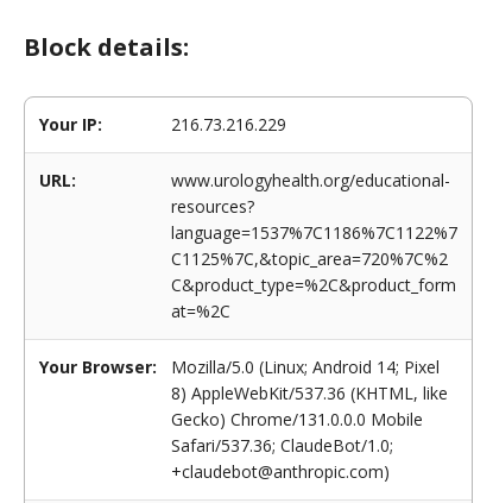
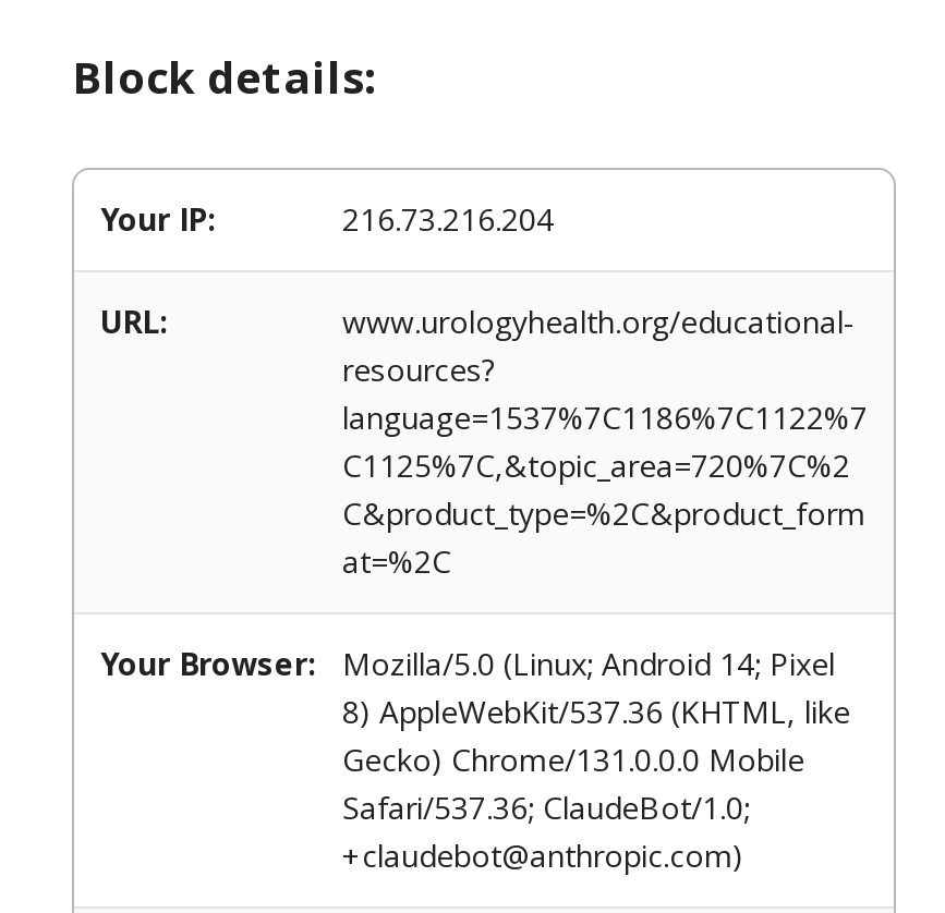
- 216.73.216.229
+ 216.73.216.204
